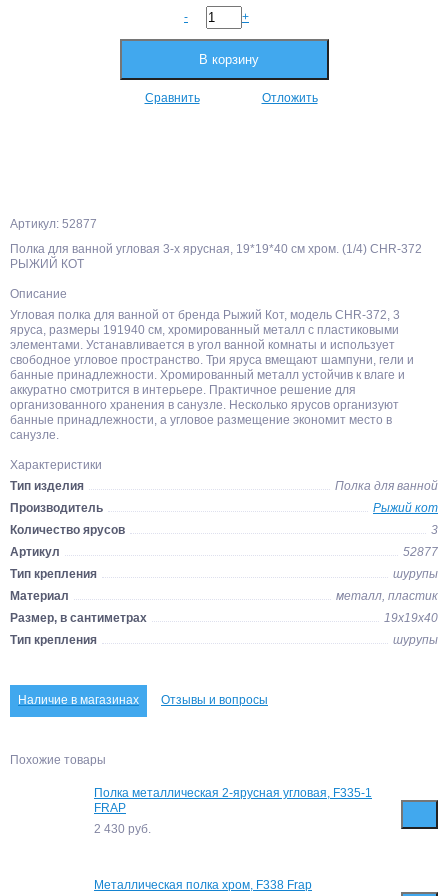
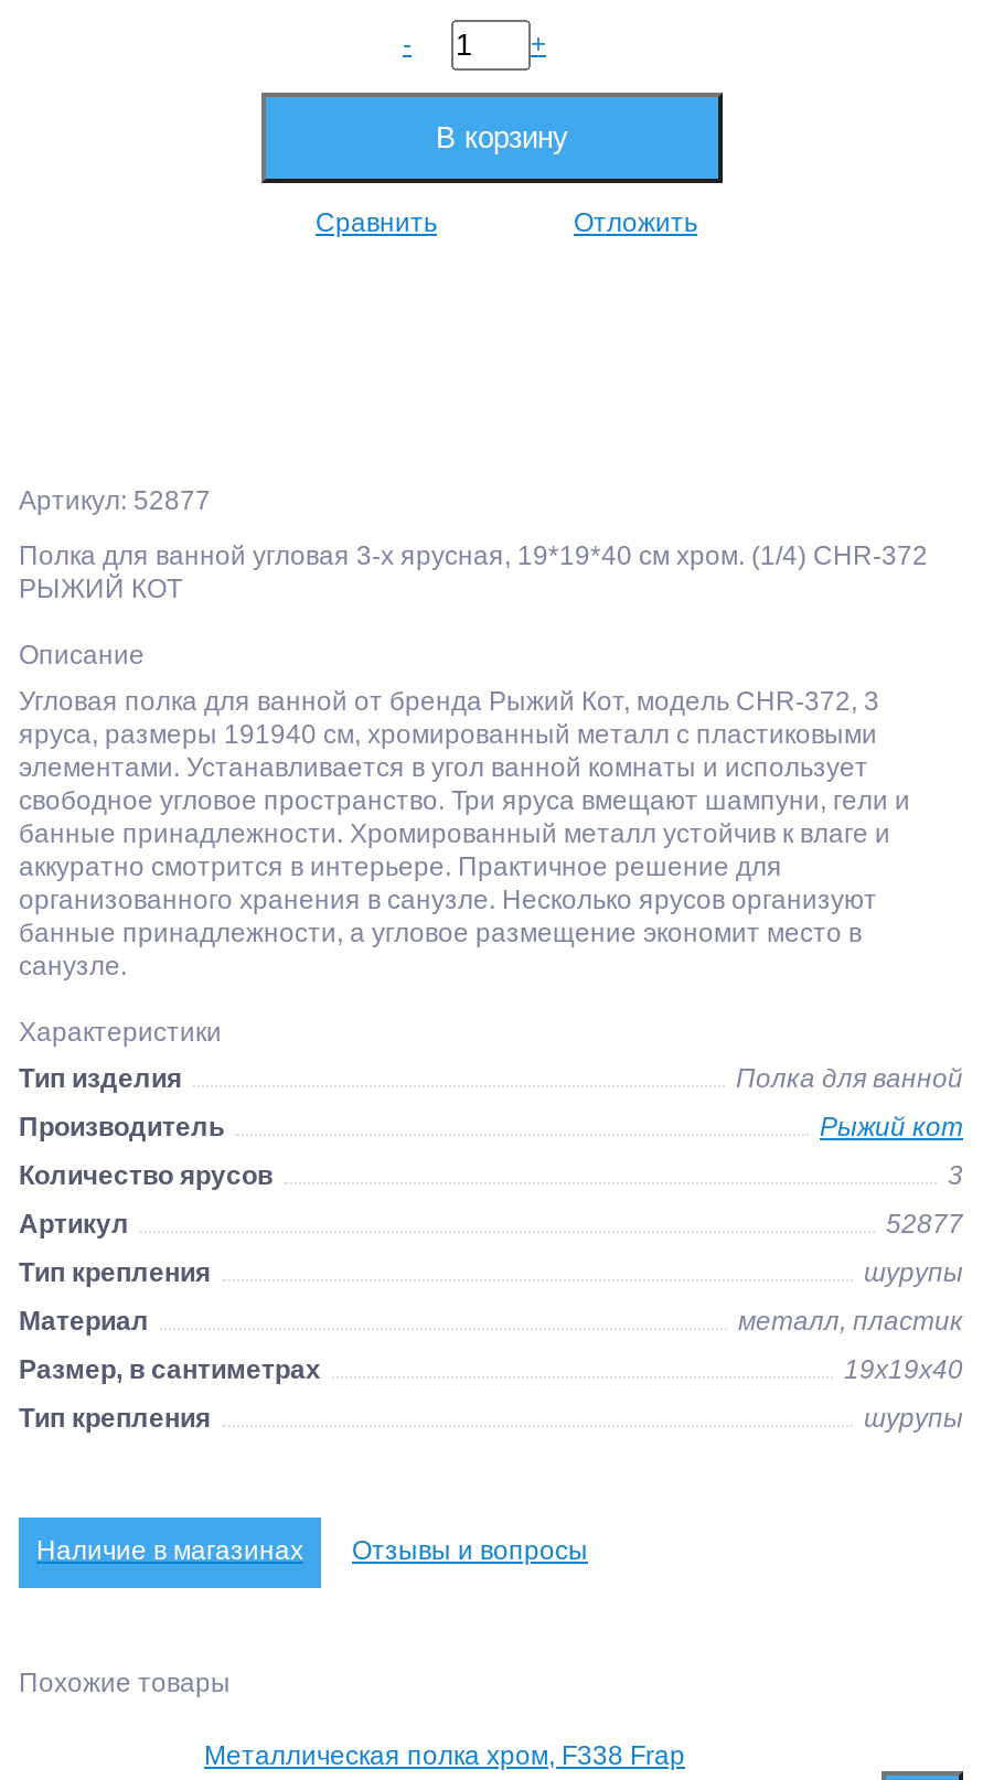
- Полка металлическая 2-ярусная угловая, F335-1
- FRAP
- 2 430 руб.
